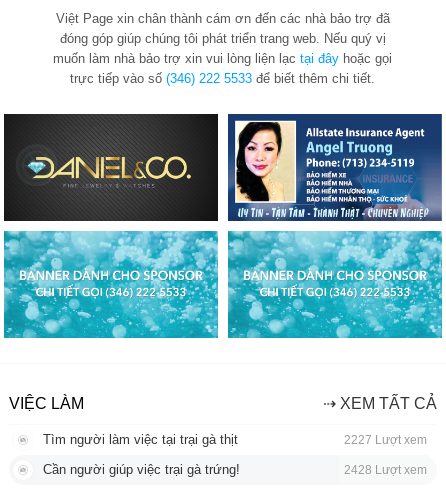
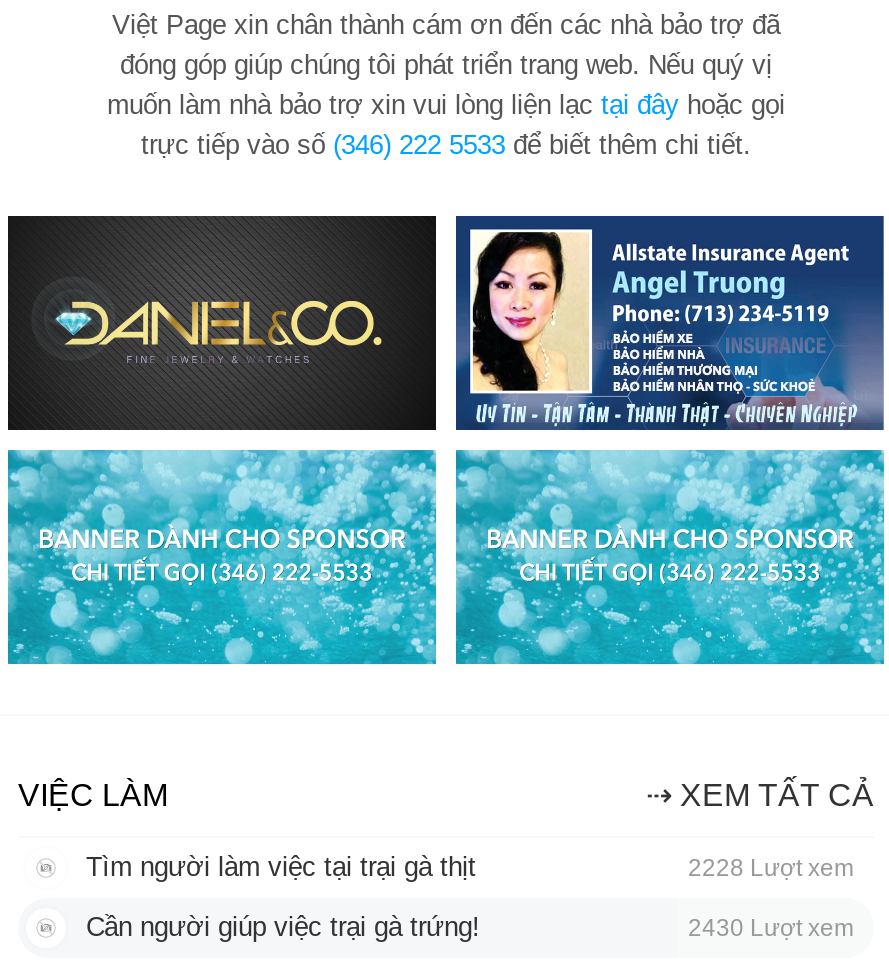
- 2227 Lượt xem
+ 2228 Lượt xem

- 2428 Lượt xem
+ 2430 Lượt xem
